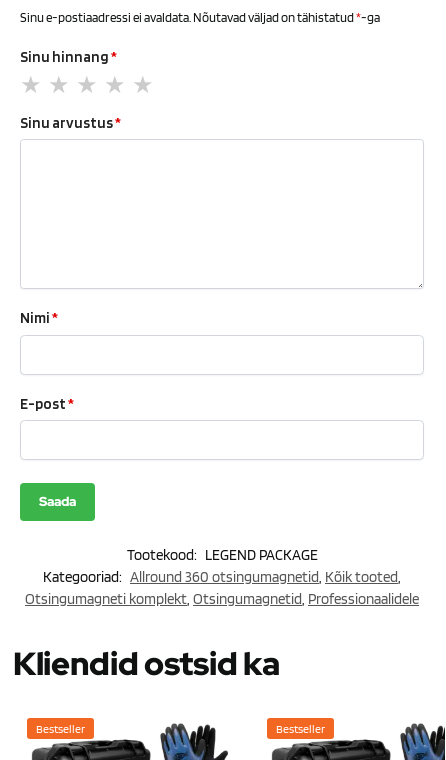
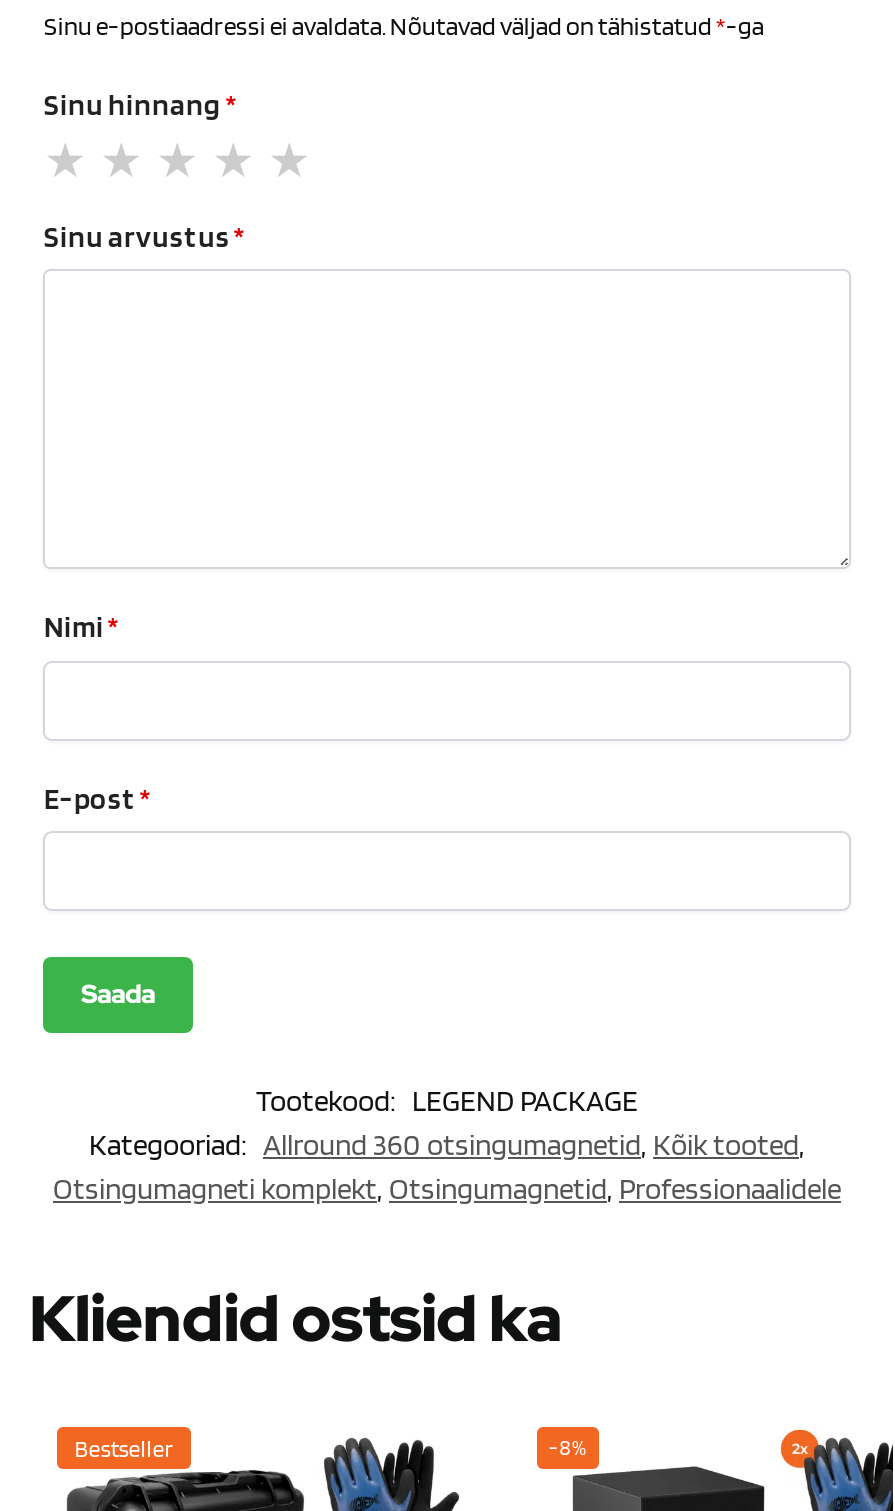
- Bestseller
+ -8%
